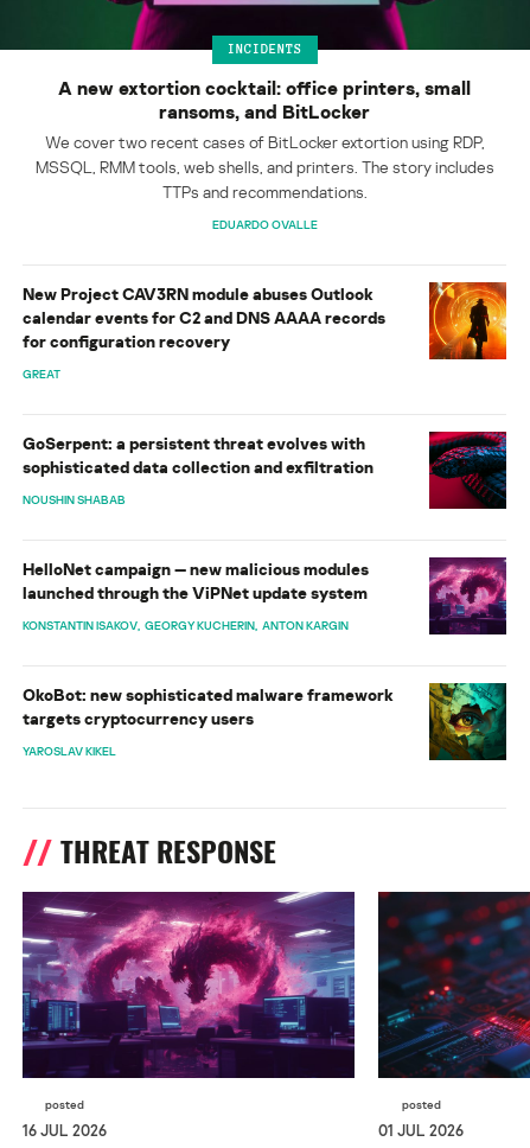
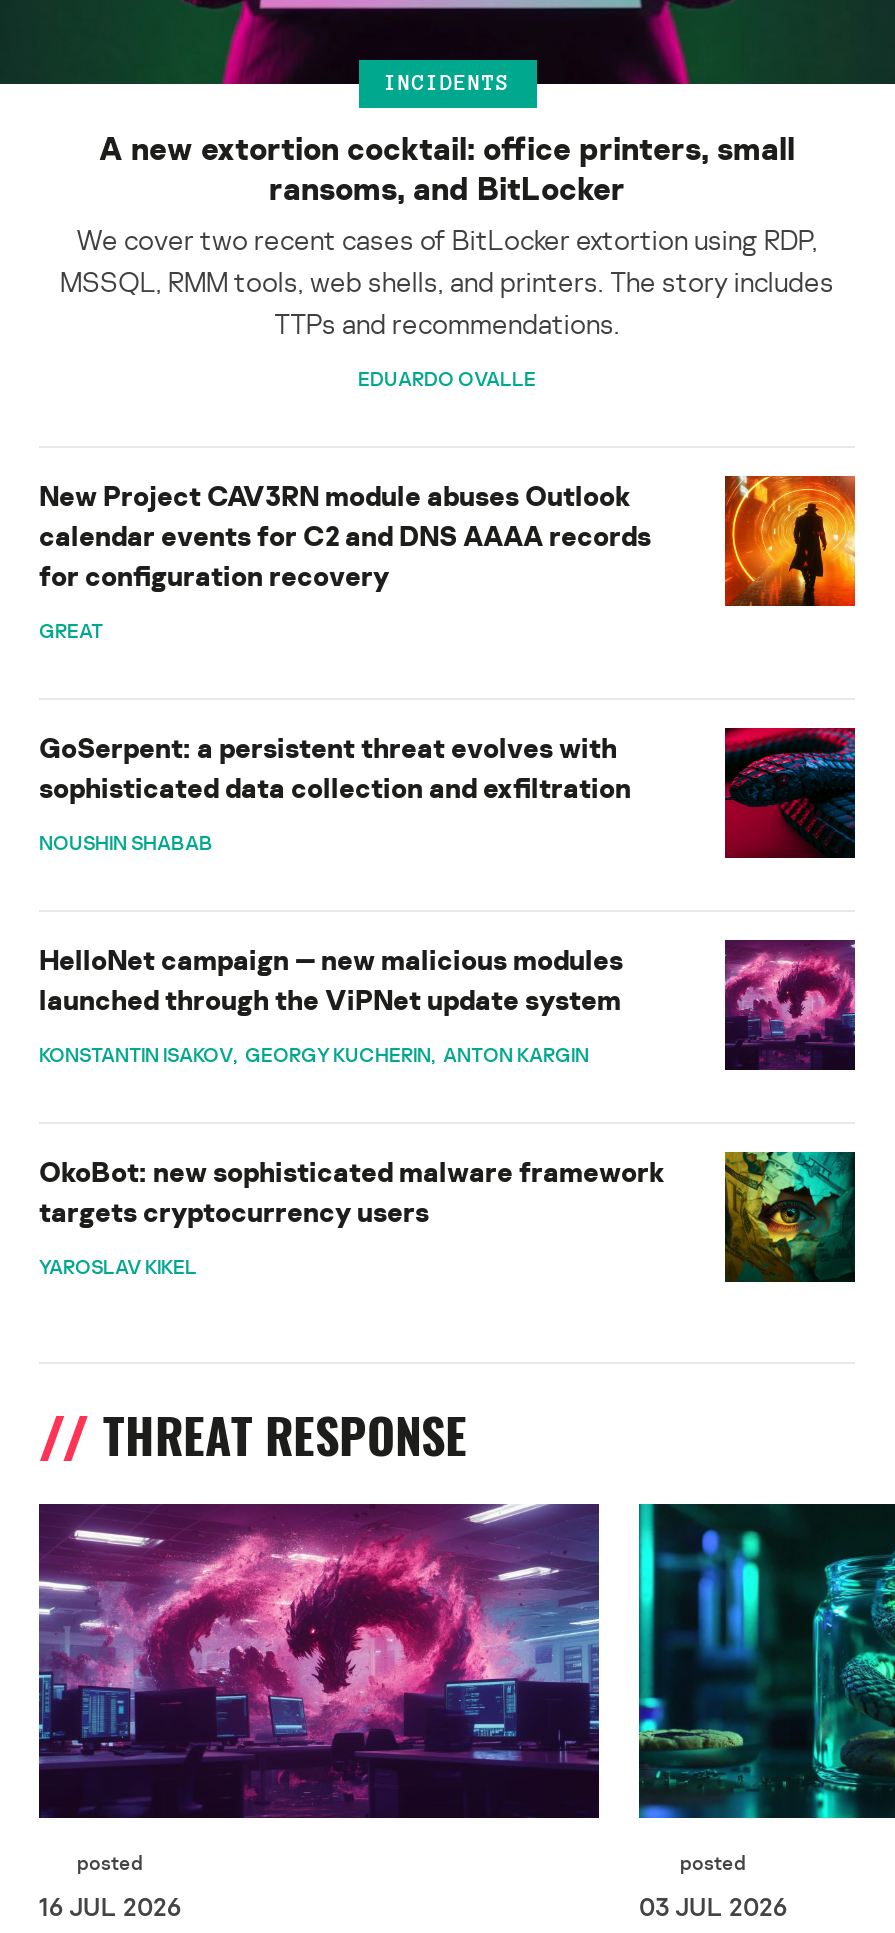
- [image]
- 01 JUL 2026
+ [image]
+ 03 JUL 2026
